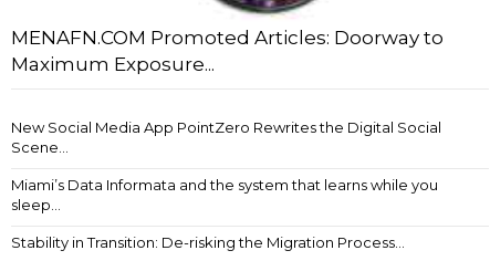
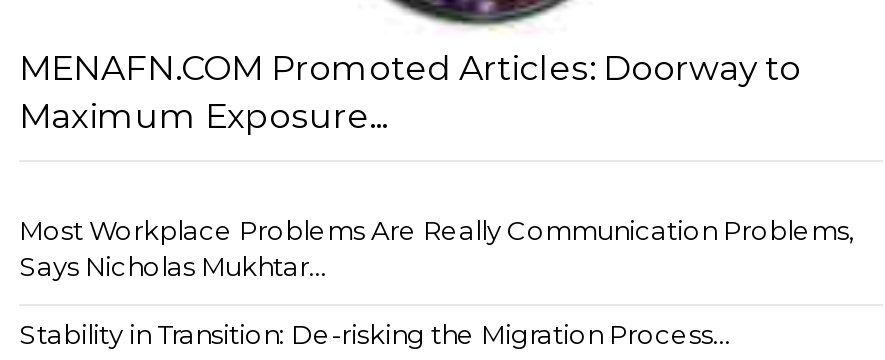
- New Social Media App PointZero Rewrites the Digital Social
- Scene...
- Miami’s Data Informata and the system that learns while you
- sleep...
+ Most Workplace Problems Are Really Communication Problems,
+ Says Nicholas Mukhtar...
